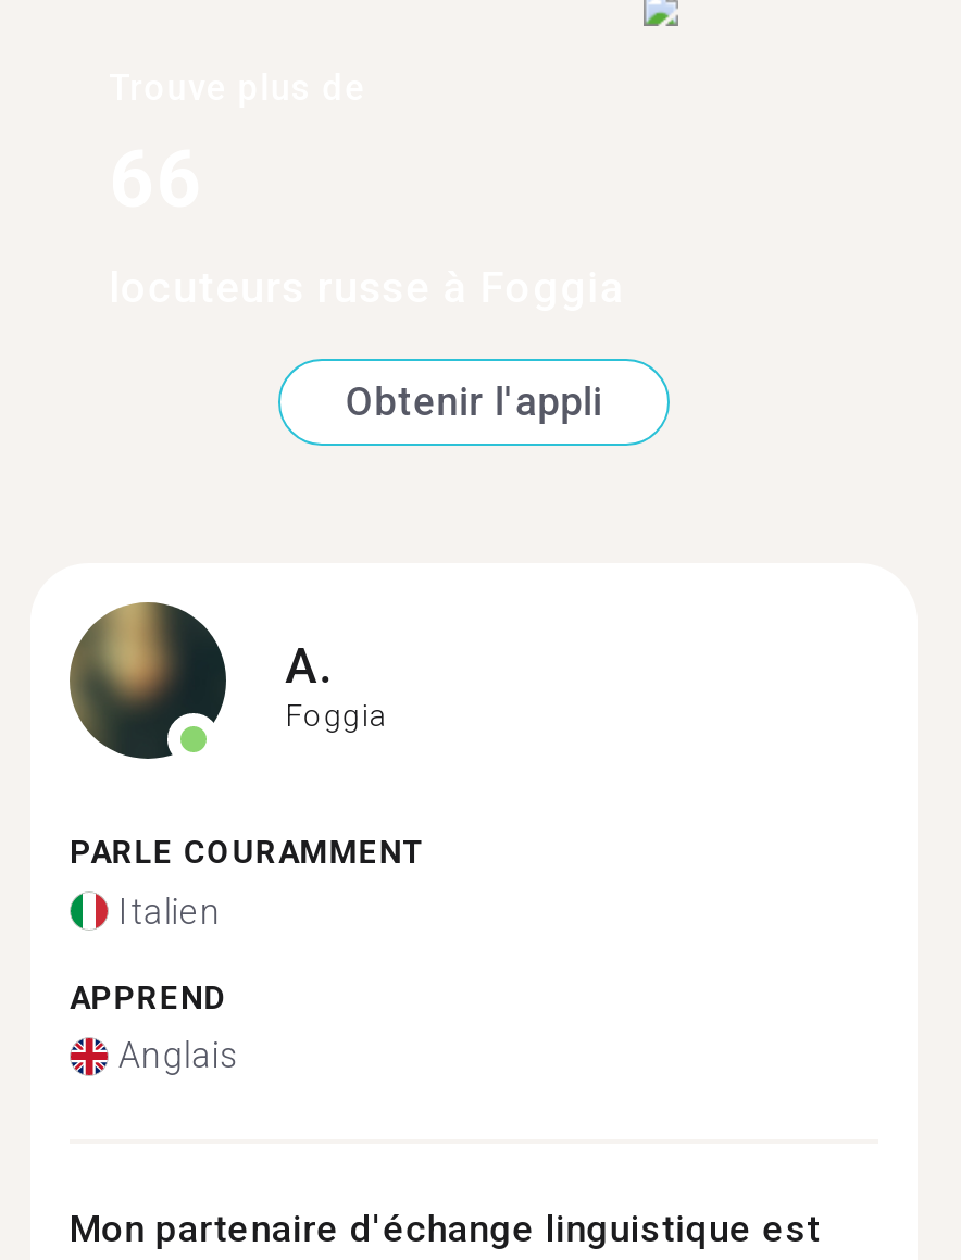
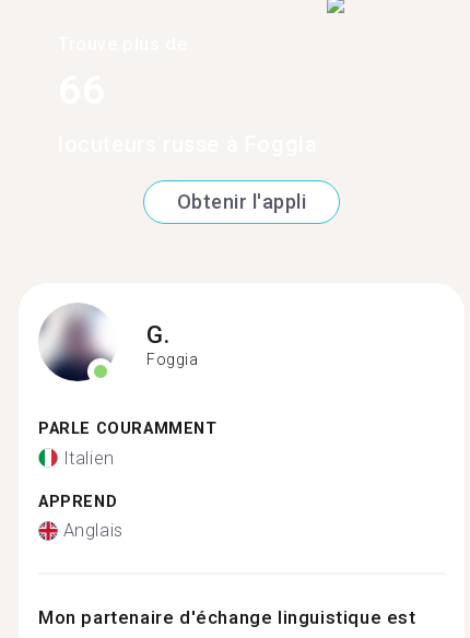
- [image]
- A.
+ [image]
+ G.
